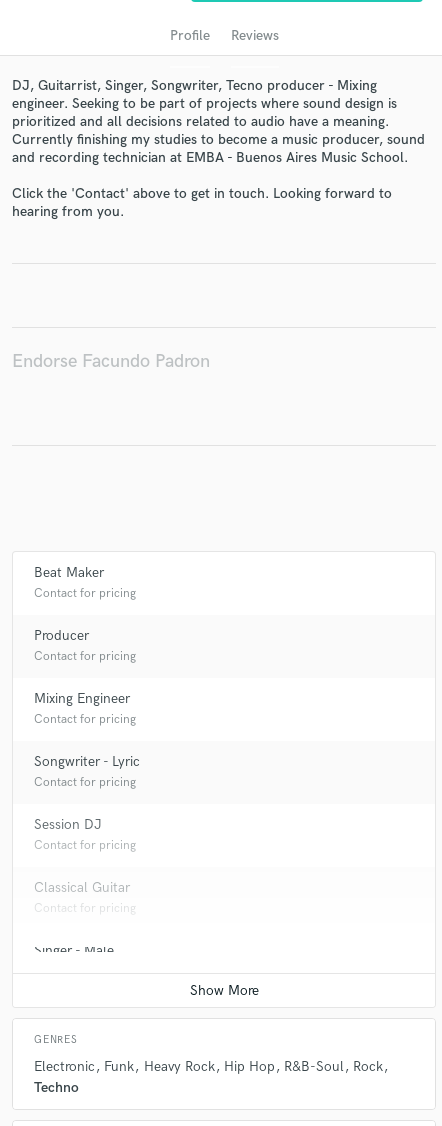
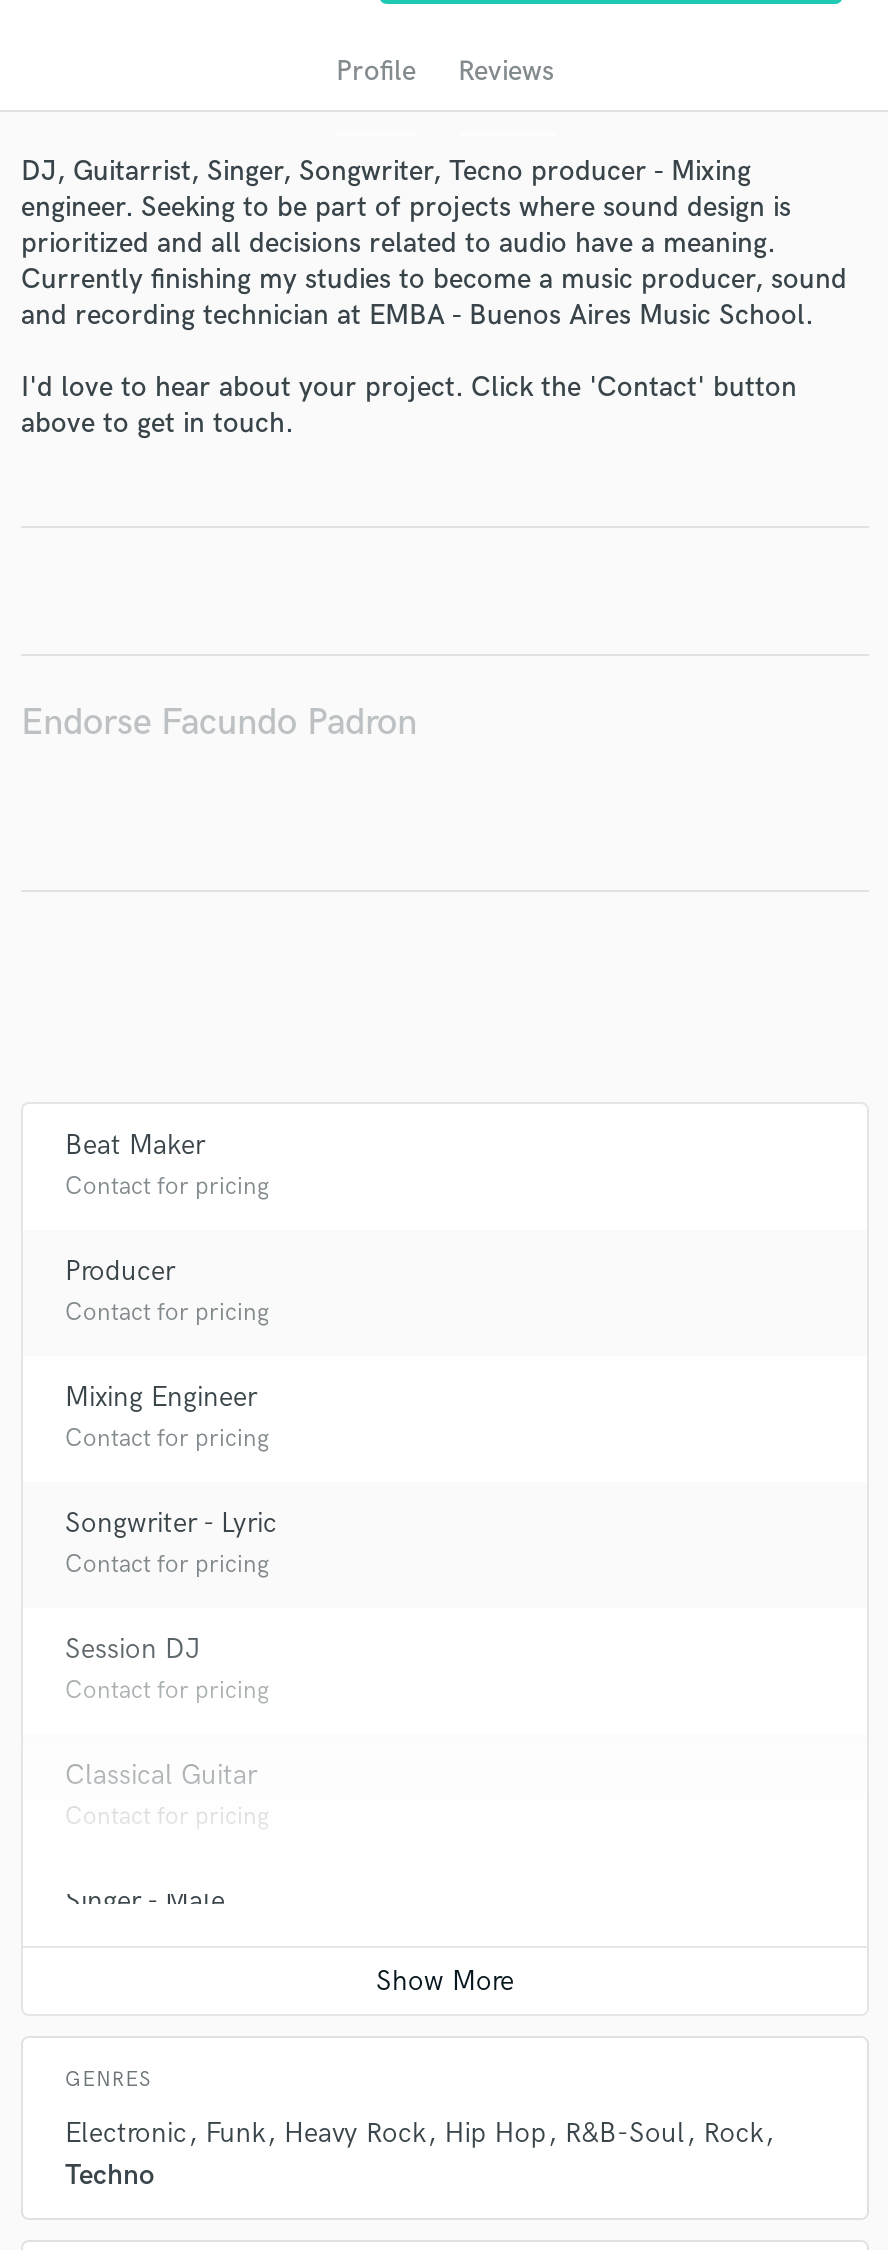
- Click the 'Contact' above to get in touch. Looking forward to
- hearing from you.
+ I'd love to hear about your project. Click the 'Contact' button
+ above to get in touch.
